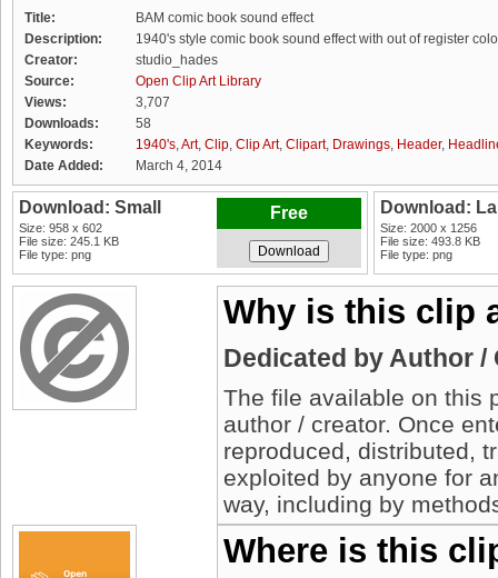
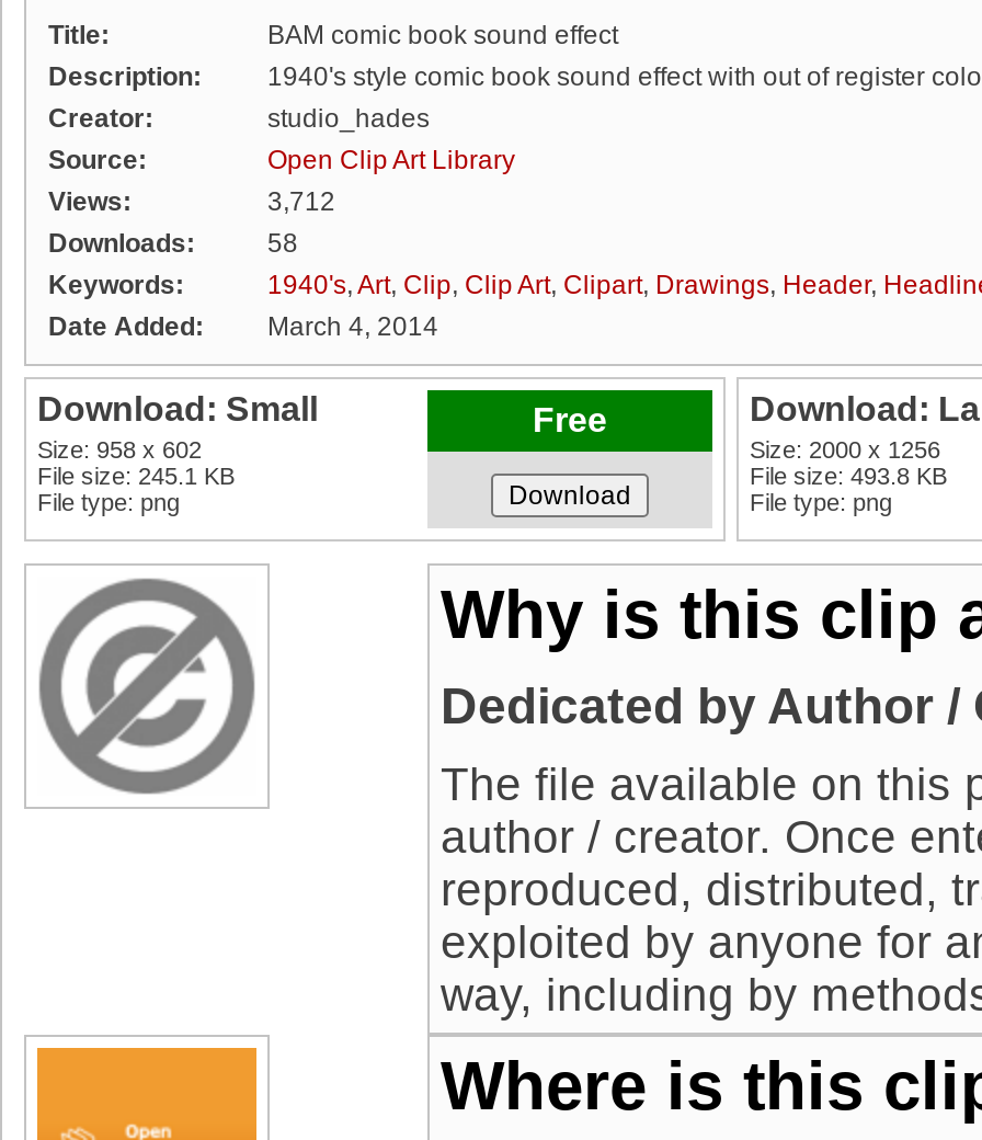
- 3,707
+ 3,712
